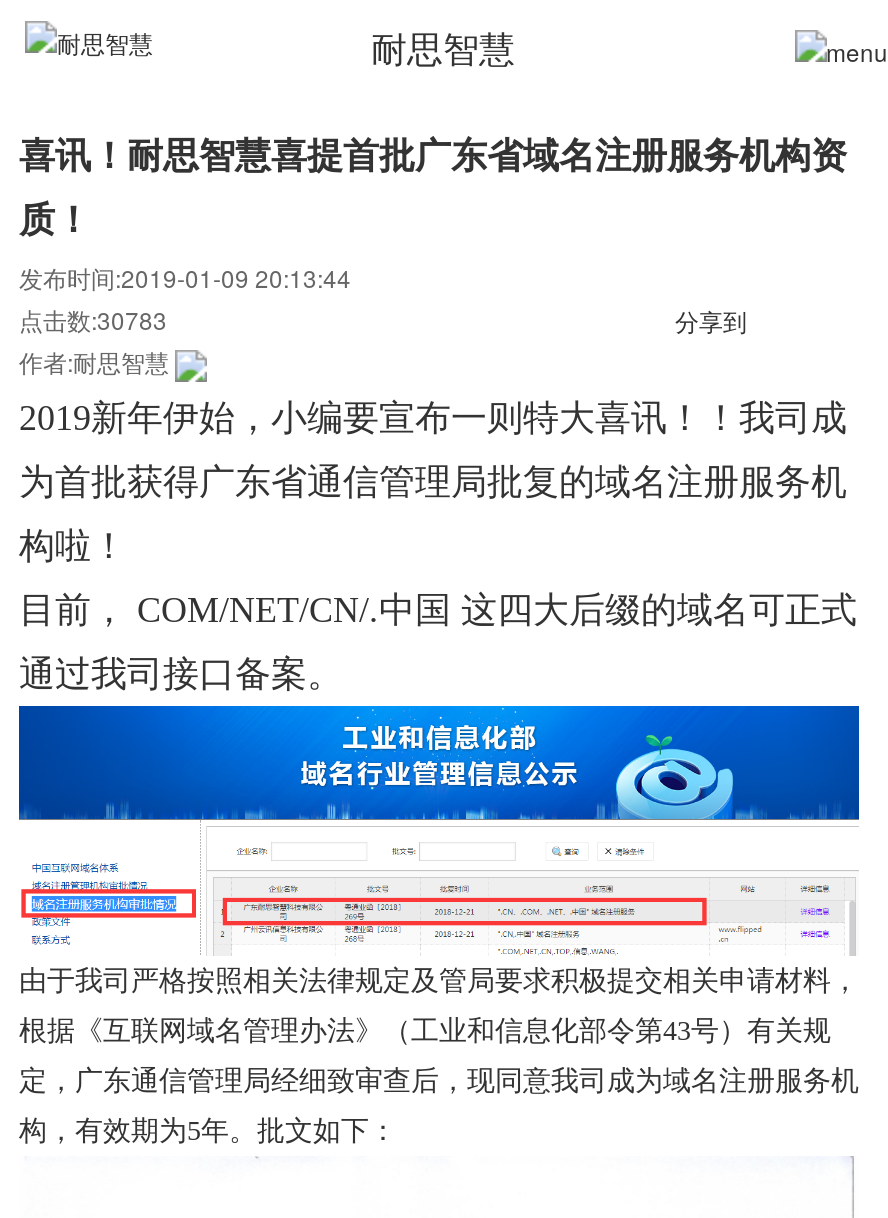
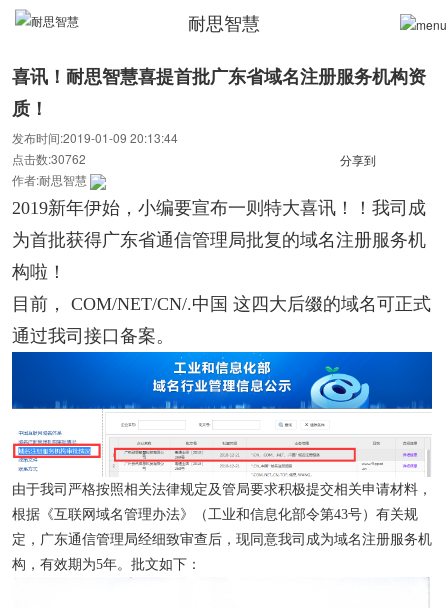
- 点击数:30783
+ 点击数:30762
